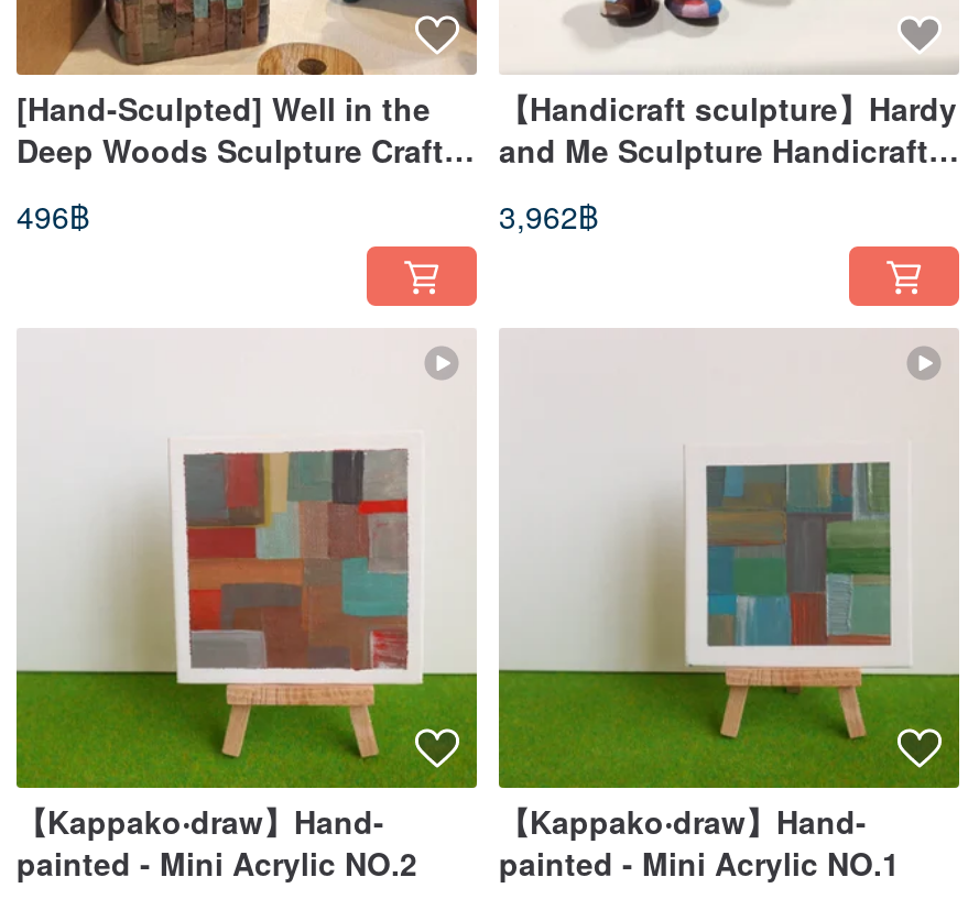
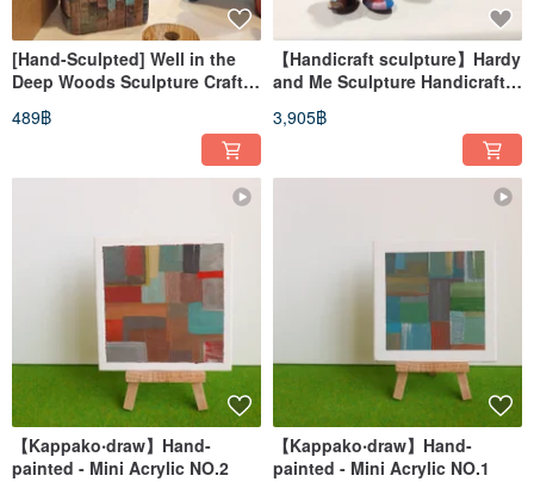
- 496฿
+ 489฿

- 3,962฿
+ 3,905฿
